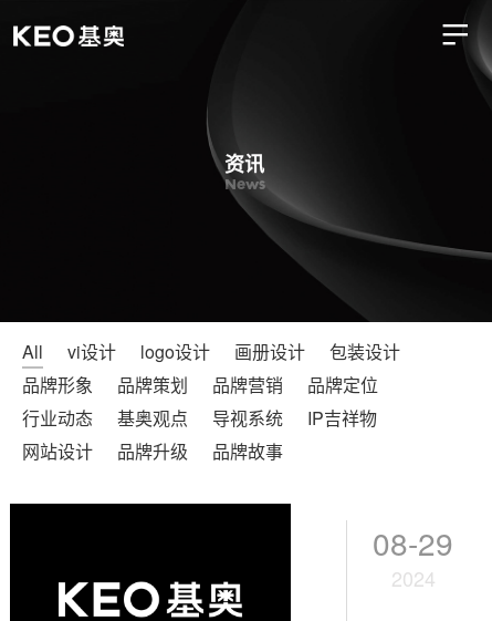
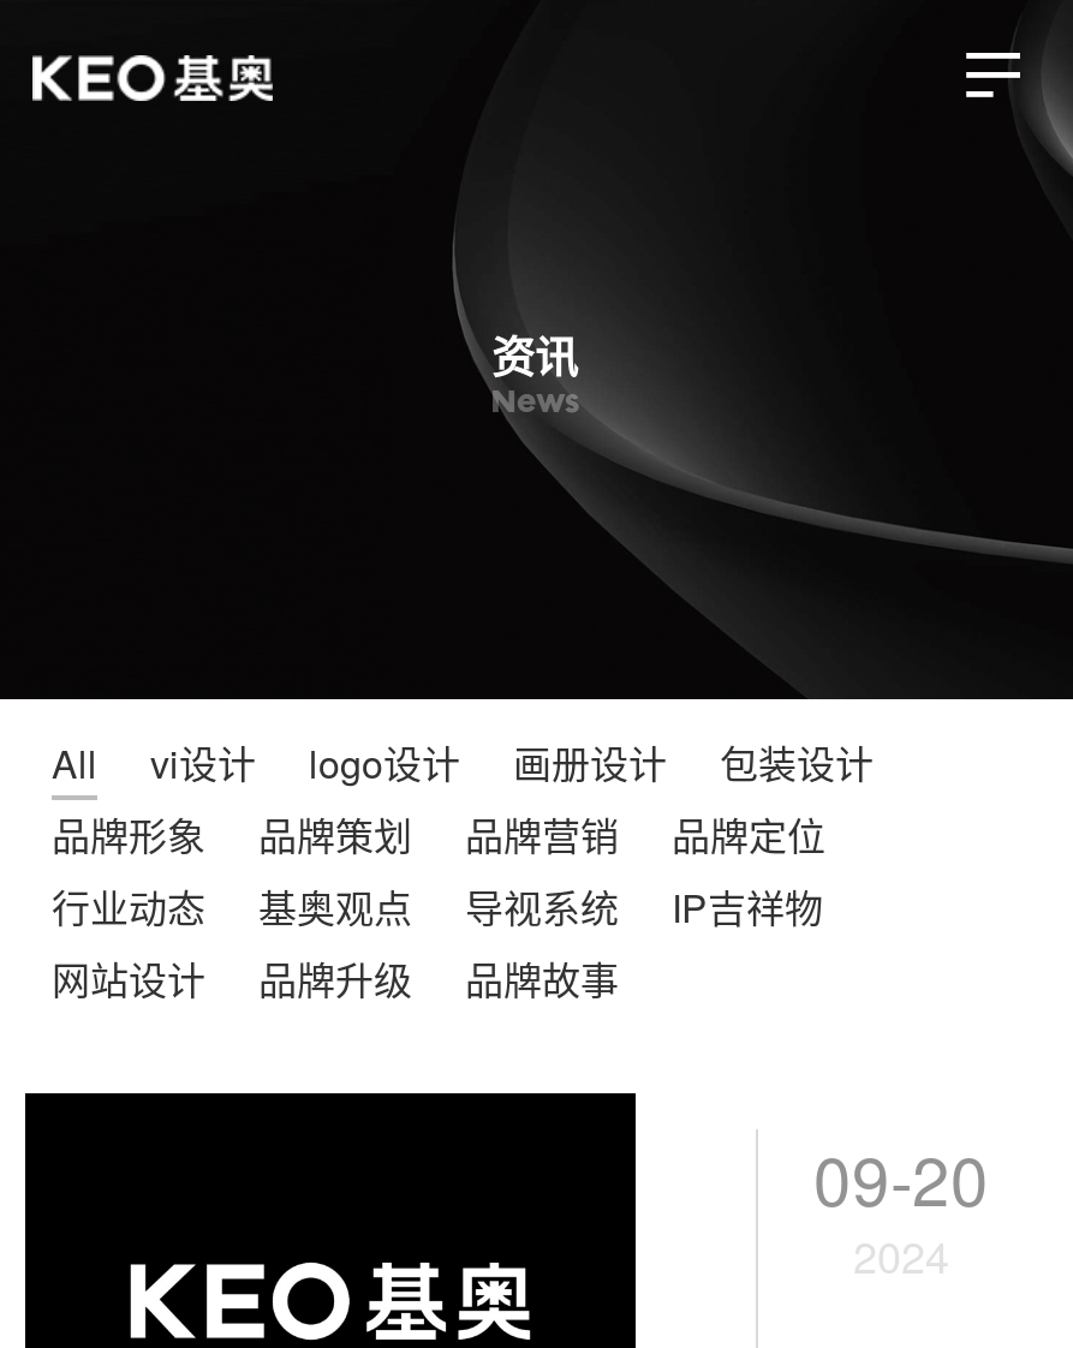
- 08-29
+ 09-20
